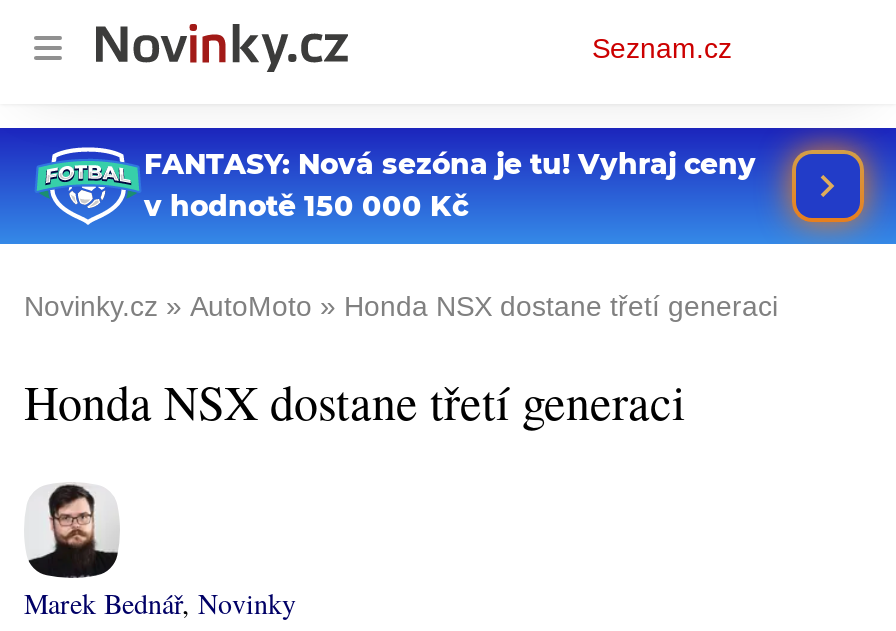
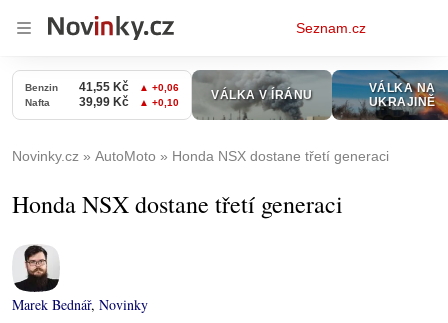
- [image]
+ [image]
